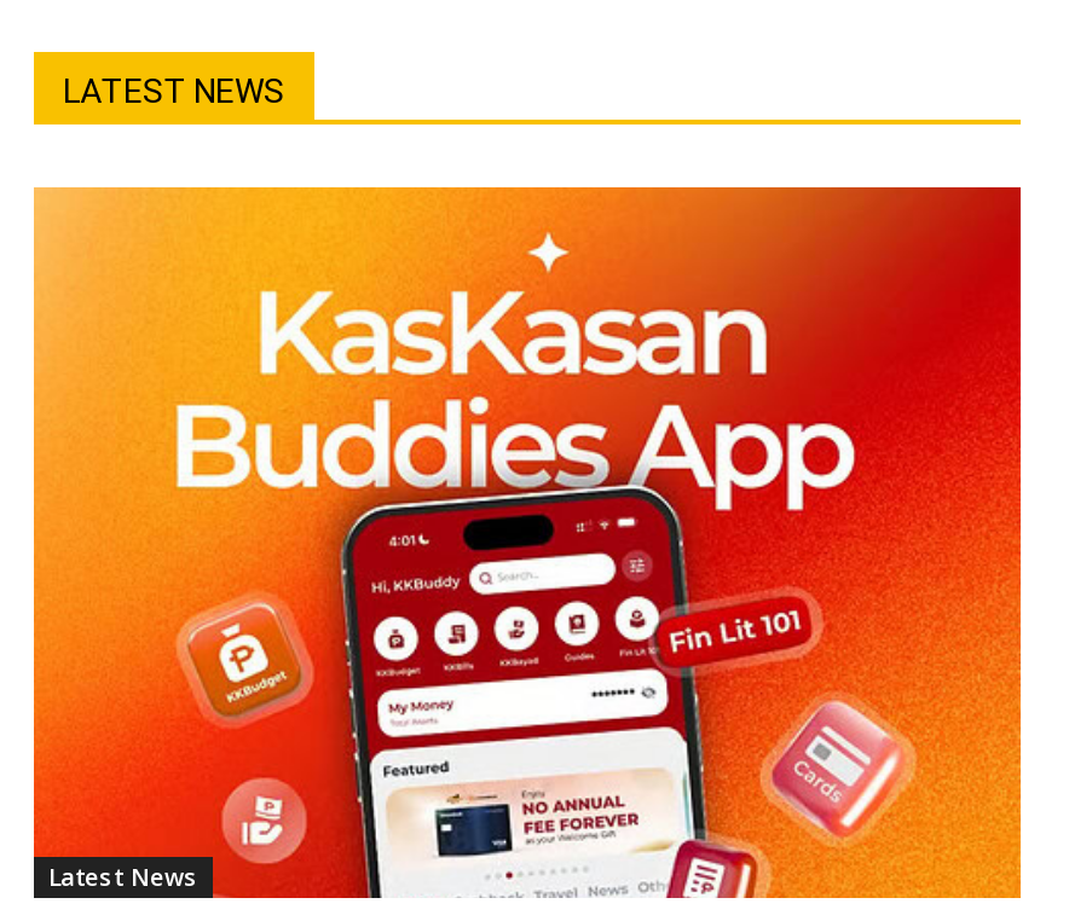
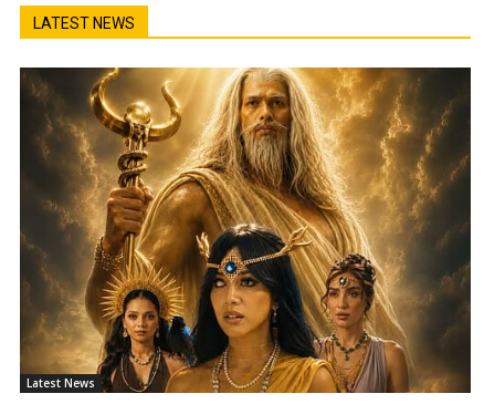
- [image]
+ [image]
